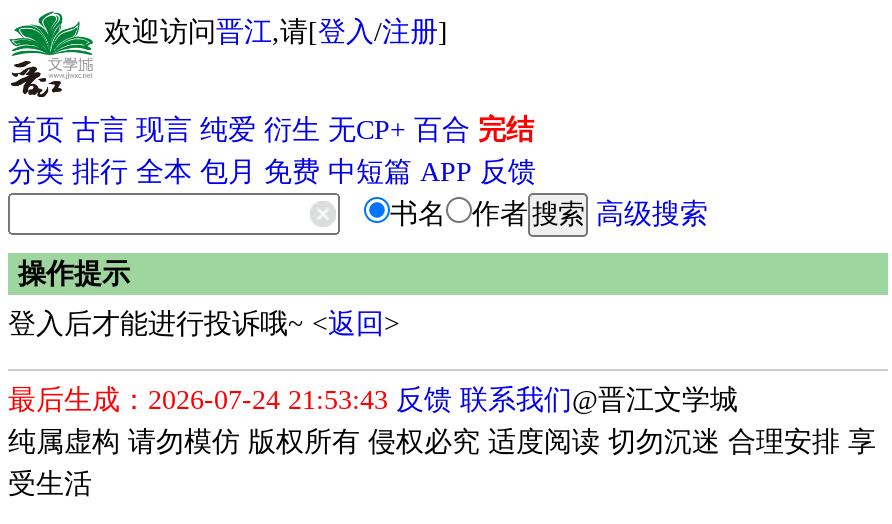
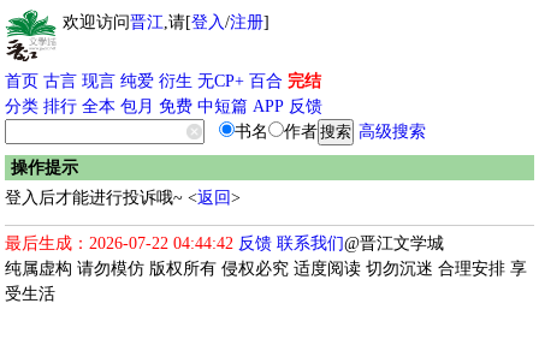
- 最后生成：2026-07-24 21:53:43 反馈 联系我们@晋江文学城
+ 最后生成：2026-07-22 04:44:42 反馈 联系我们@晋江文学城
